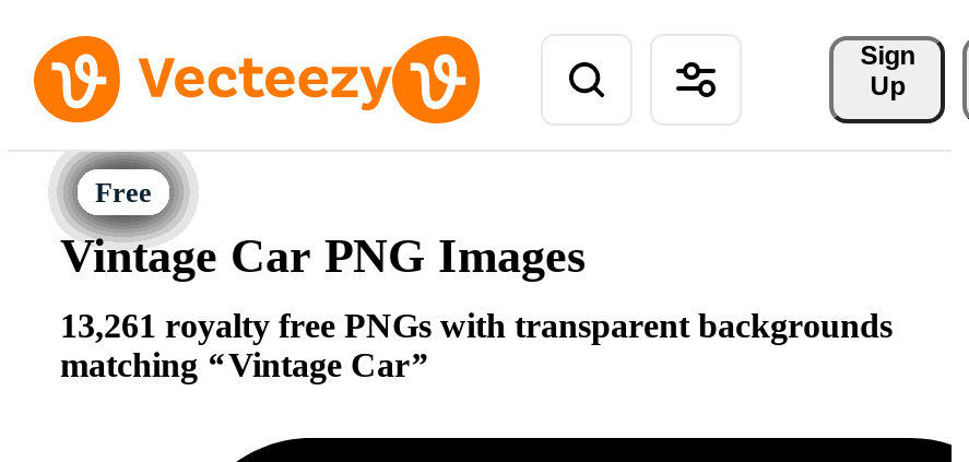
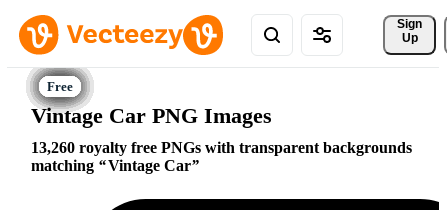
- 13,261 royalty free PNGs with transparent backgrounds
+ 13,260 royalty free PNGs with transparent backgrounds
